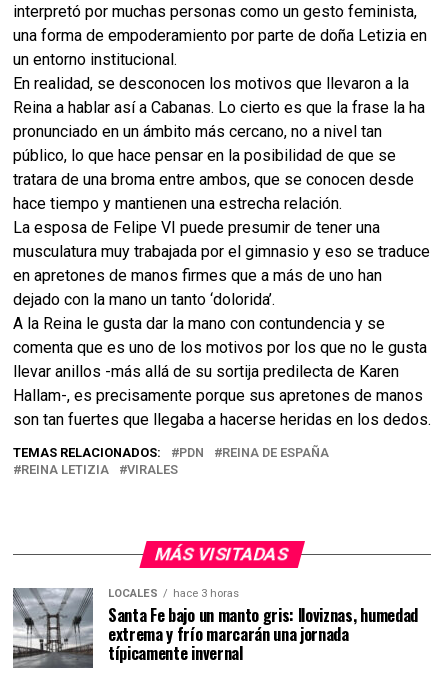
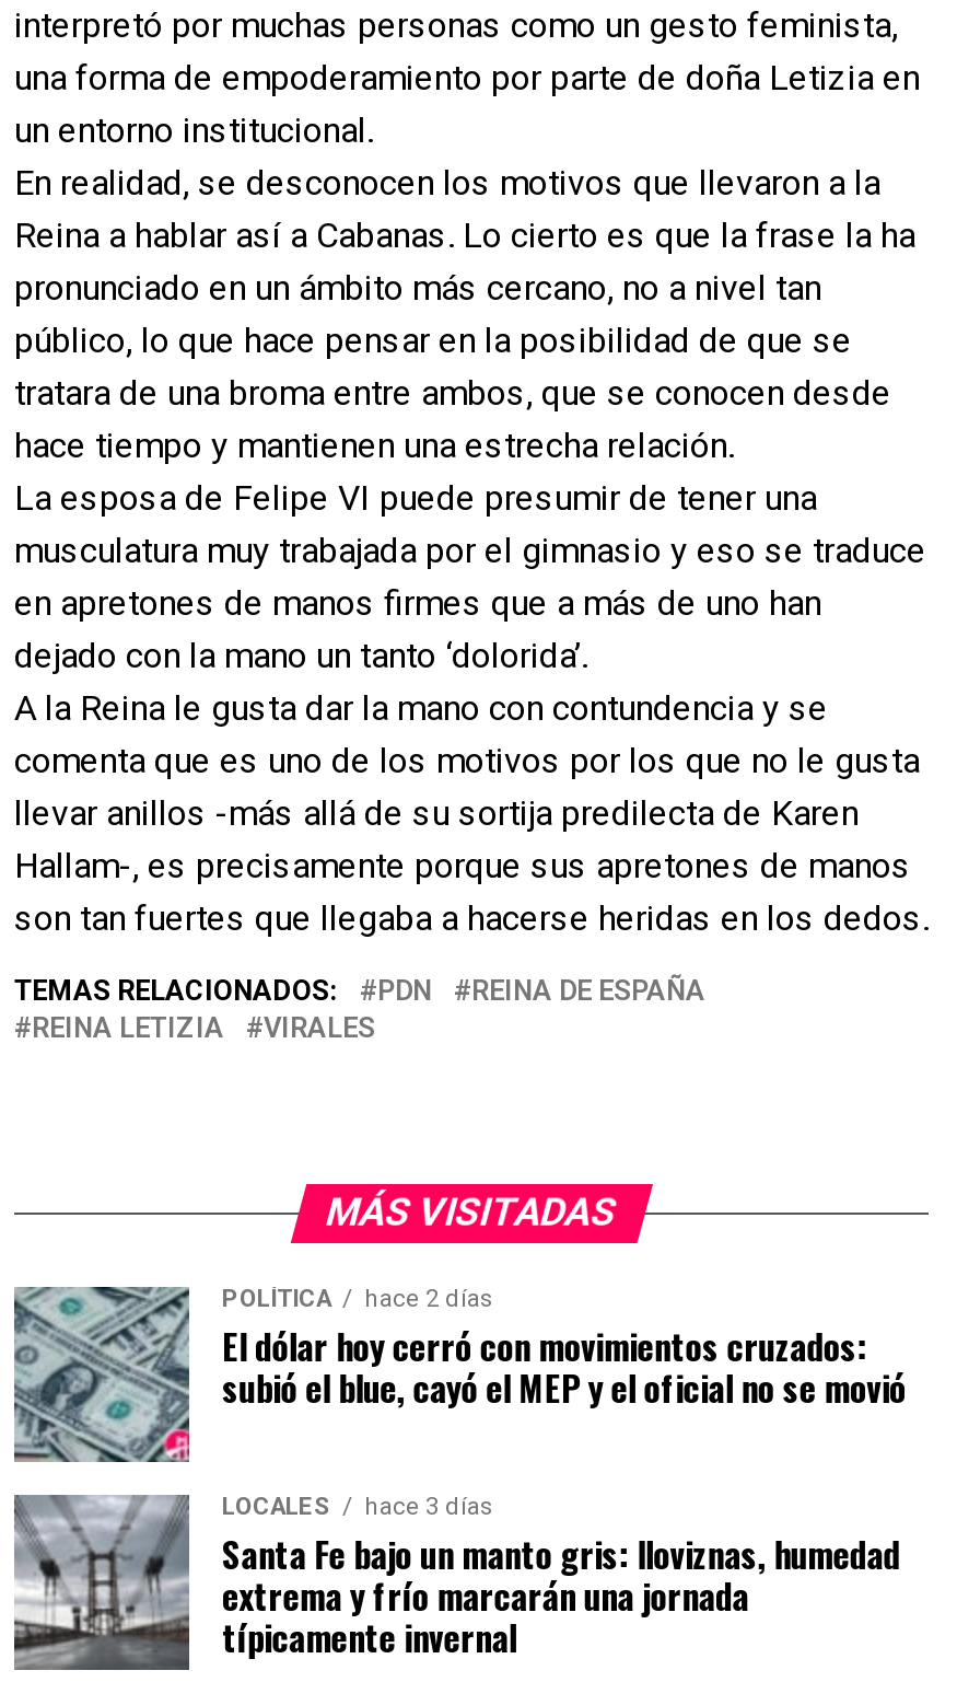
+ [image]
+ POLÍTICA
+ hace 2 días
+ El dólar hoy cerró con movimientos cruzados:
+ subió el blue, cayó el MEP y el oficial no se movió

- LOCALES hace 3 horas
+ LOCALES hace 3 días
